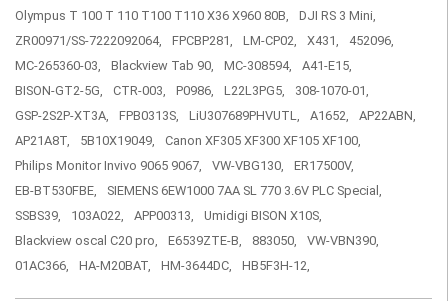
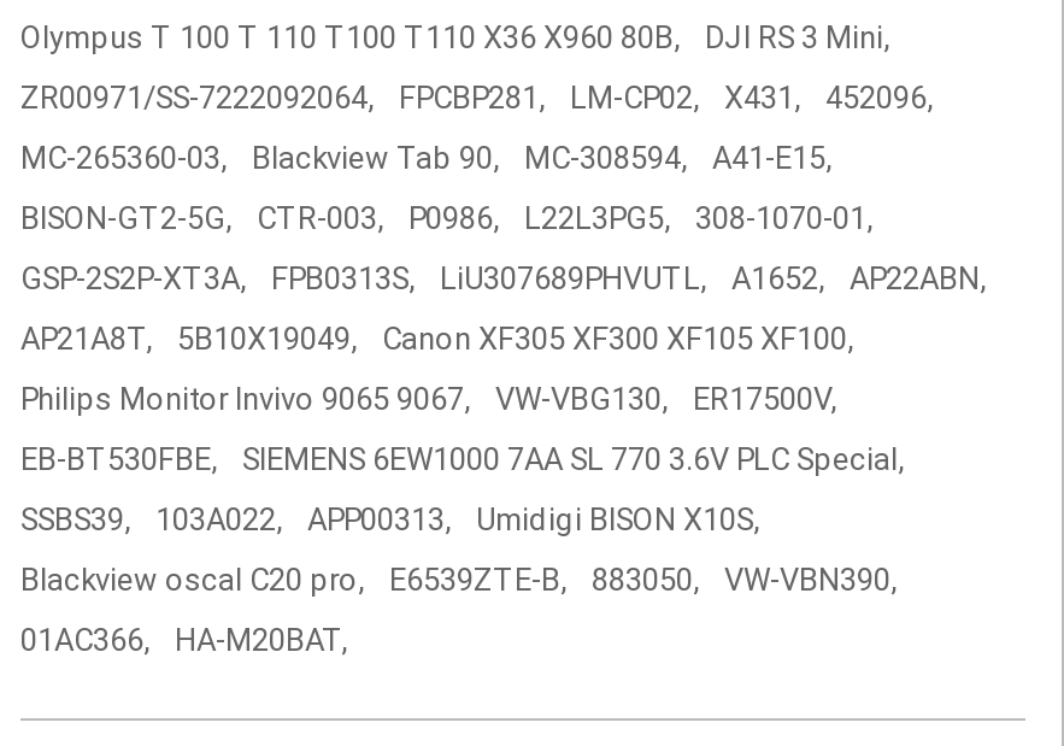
- HM-3644DC,
- HB5F3H-12,
